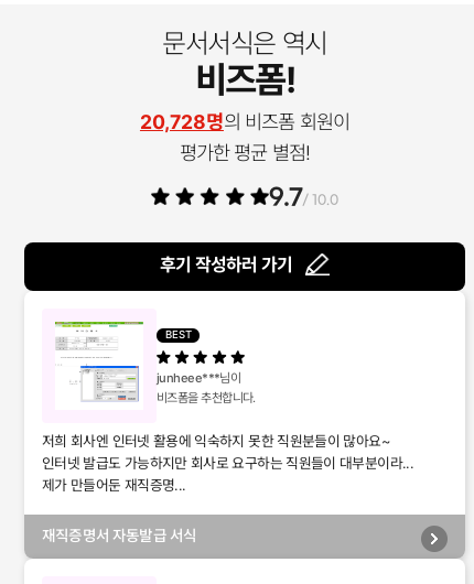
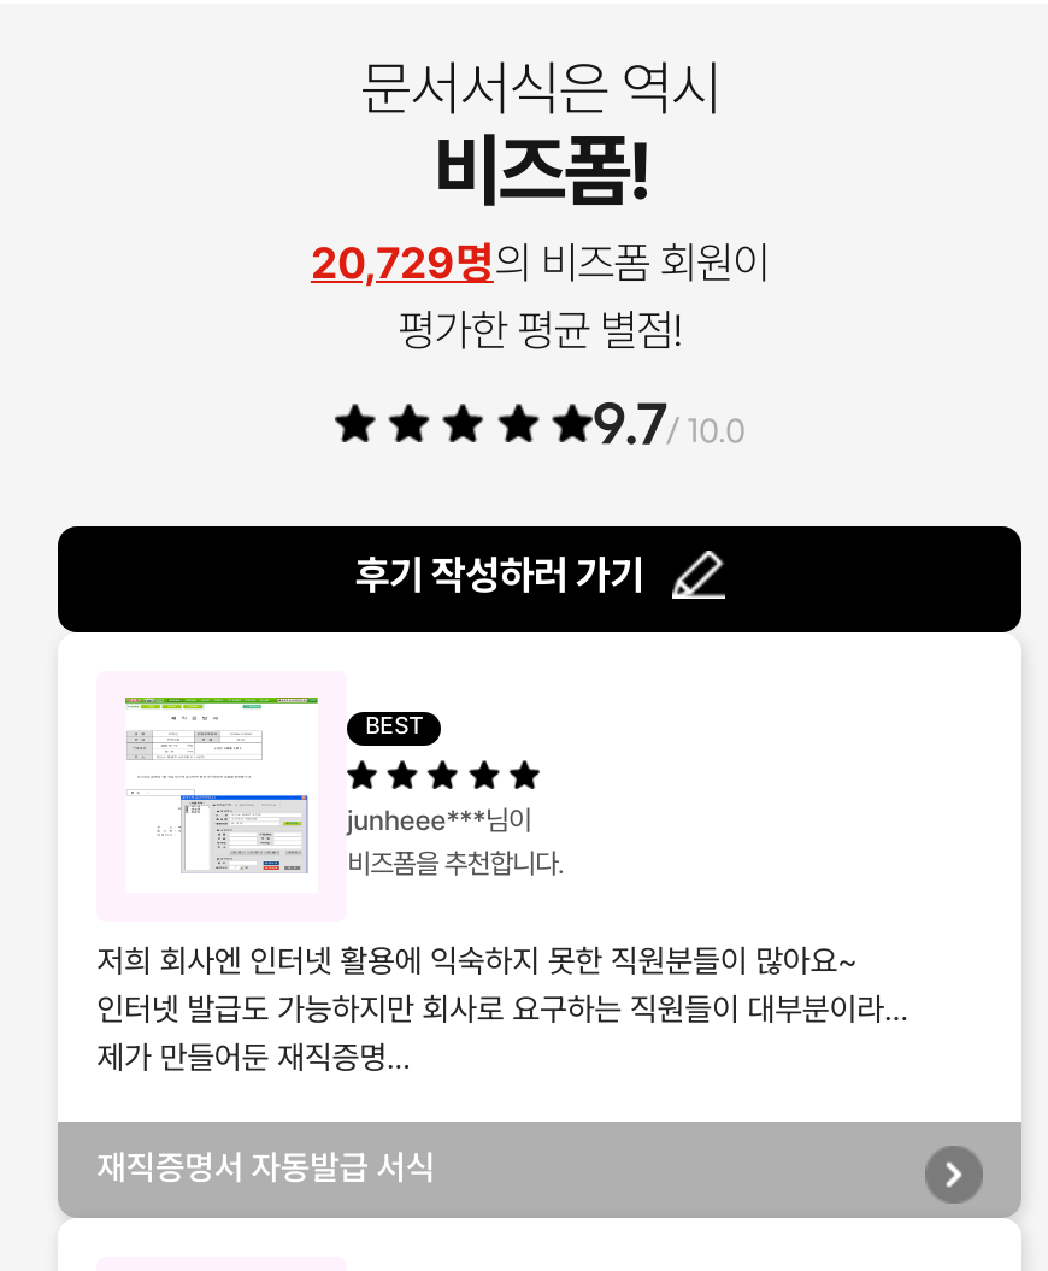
- 20,728명의 비즈폼 회원이
+ 20,729명의 비즈폼 회원이
